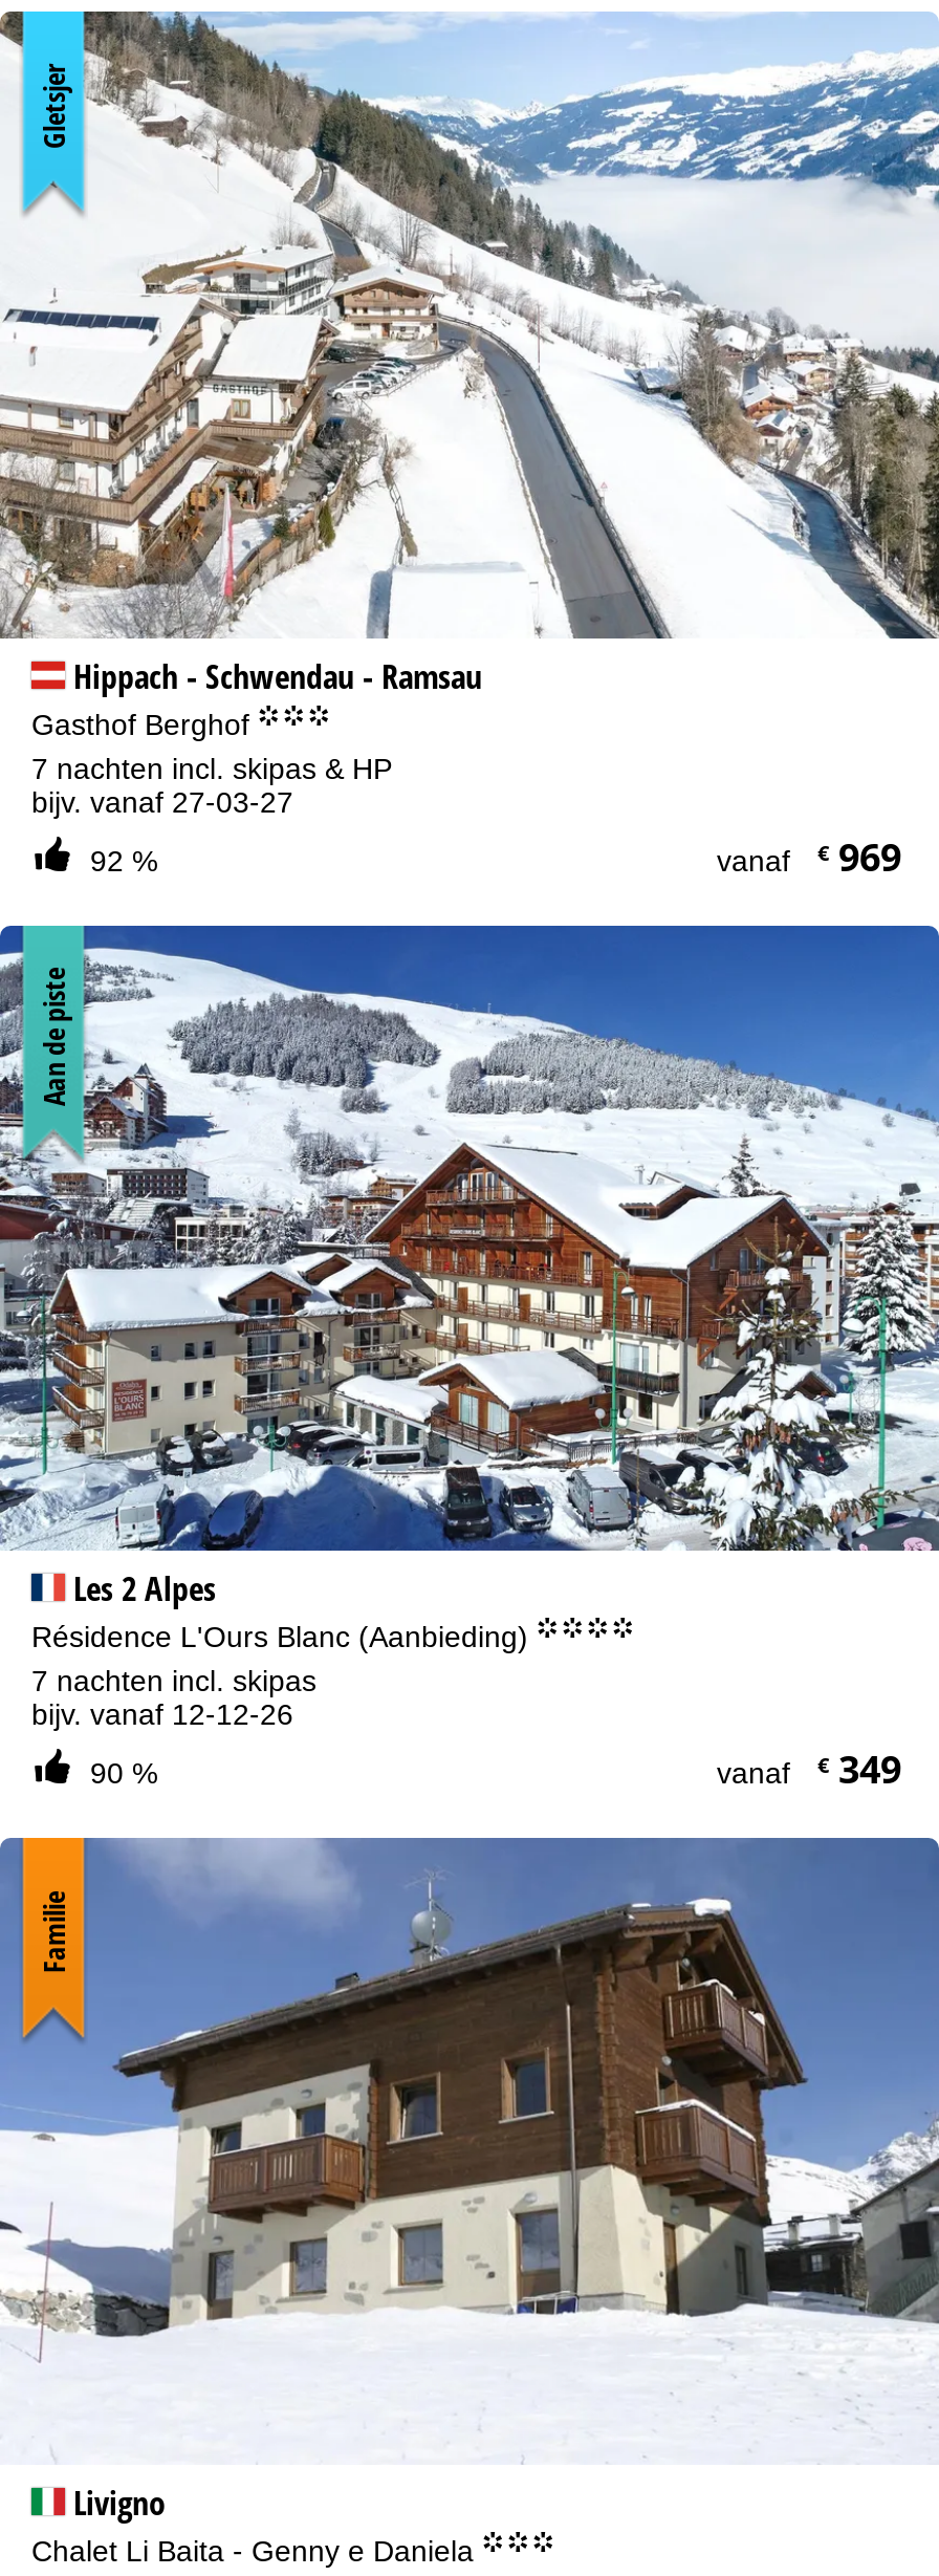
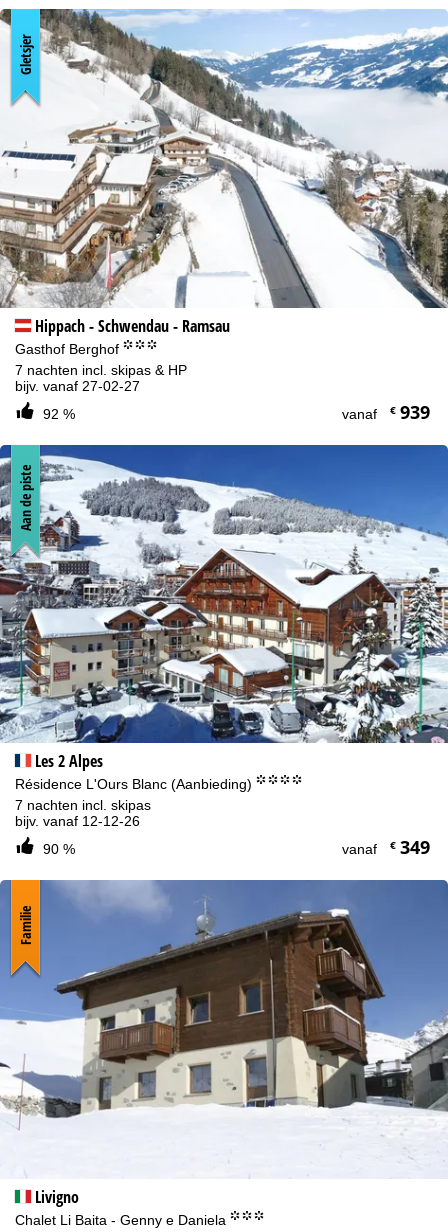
- bijv. vanaf 27-03-27
+ bijv. vanaf 27-02-27

- vanaf €969
+ vanaf €939
